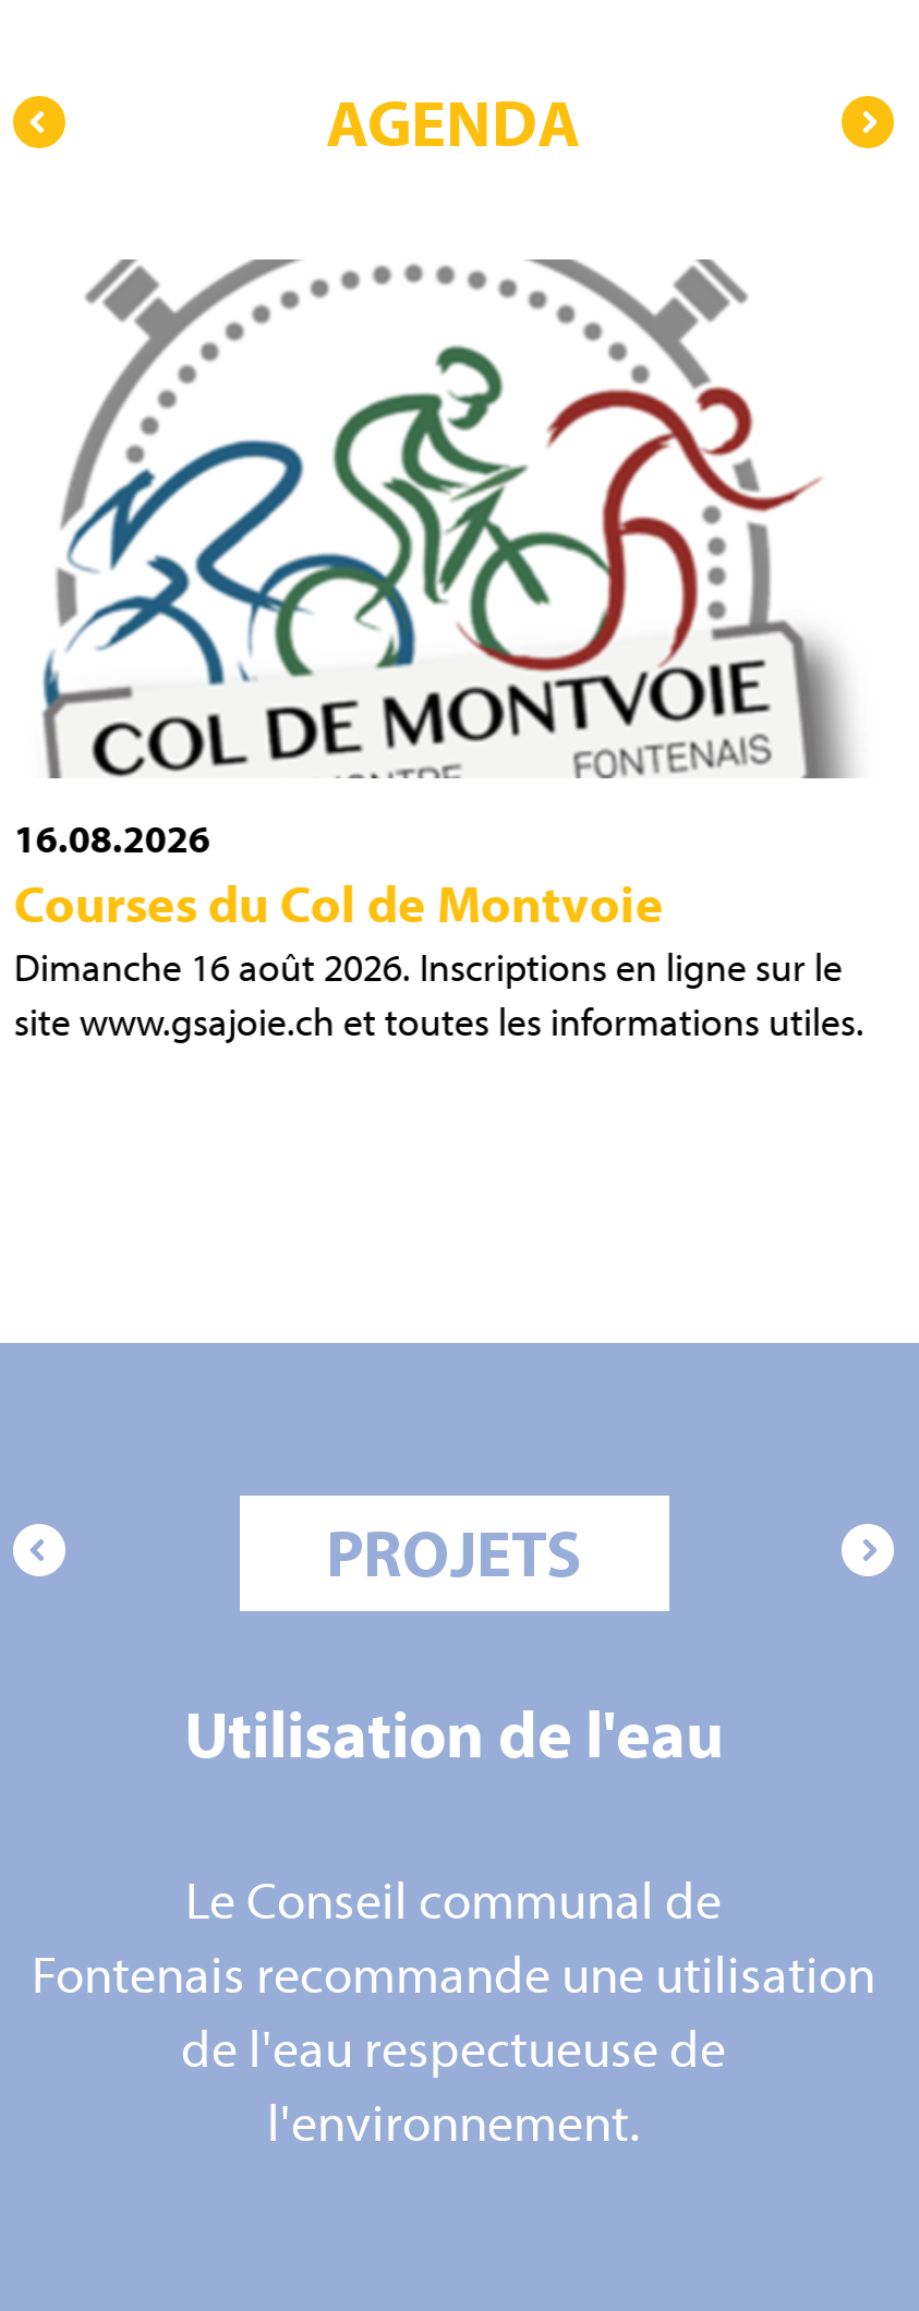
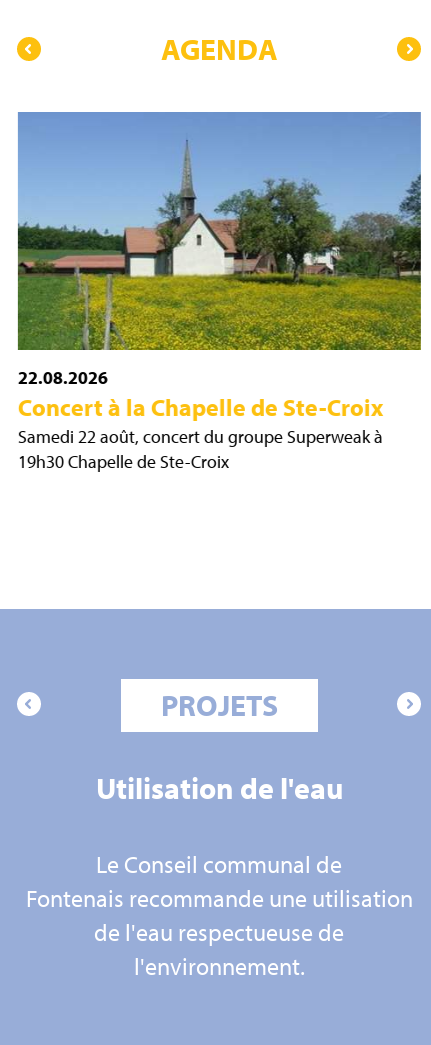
- [image]
- 16.08.2026
- Courses du Col de Montvoie
- Dimanche 16 août 2026. Inscriptions en ligne sur le
- site www.gsajoie.ch et toutes les informations utiles.
+ [image]
+ 22.08.2026
+ Concert à la Chapelle de Ste-Croix
+ Samedi 22 août, concert du groupe Superweak à
+ 19h30 Chapelle de Ste-Croix
